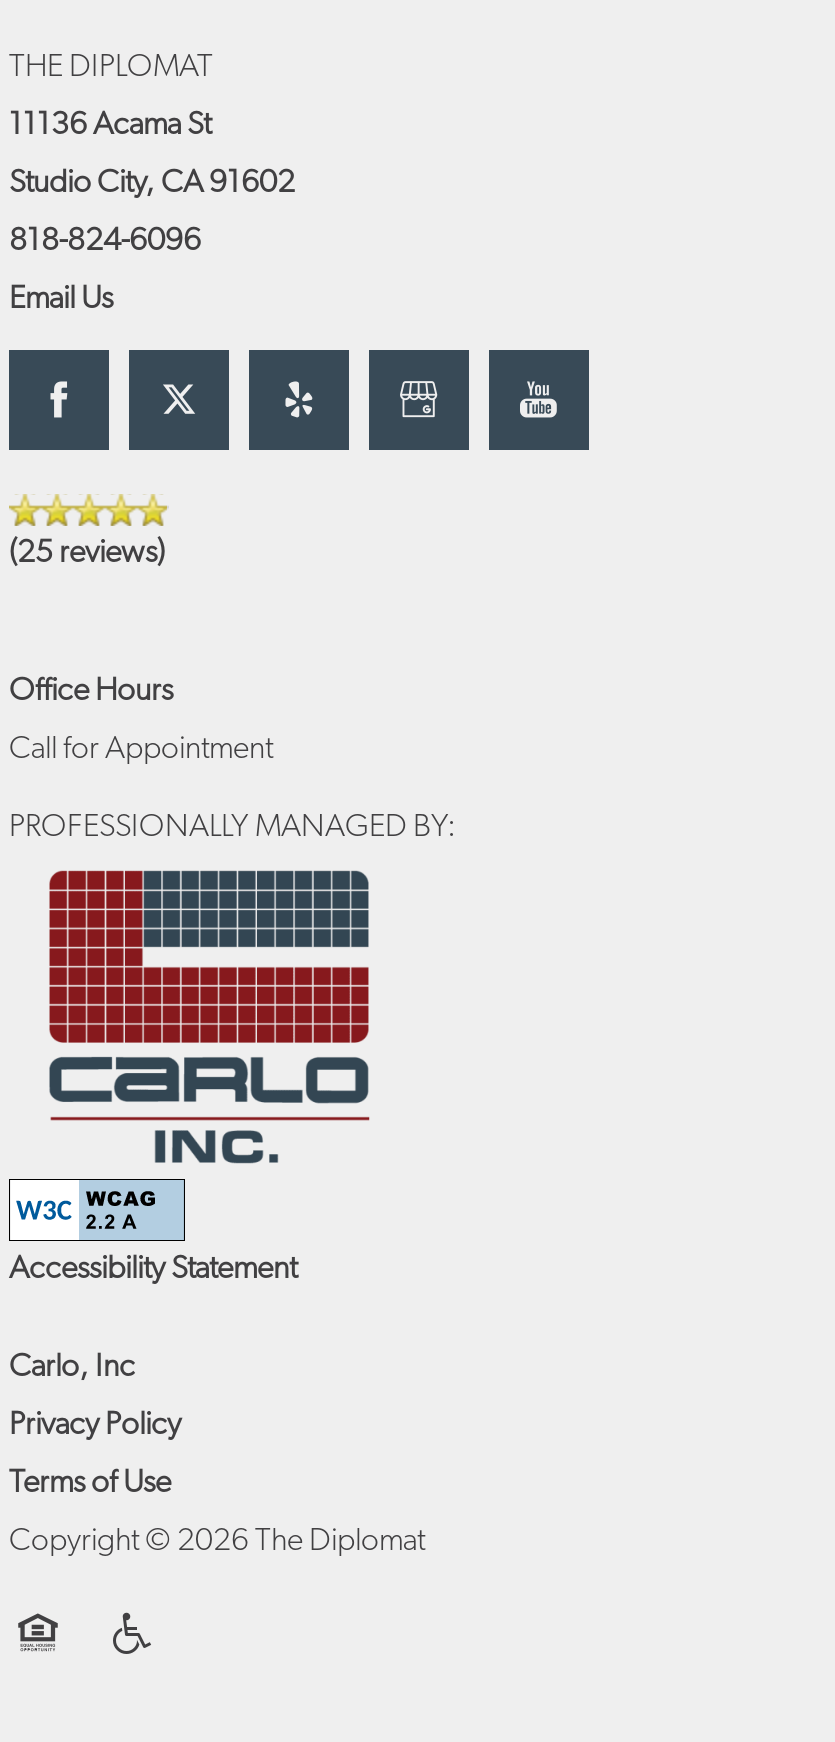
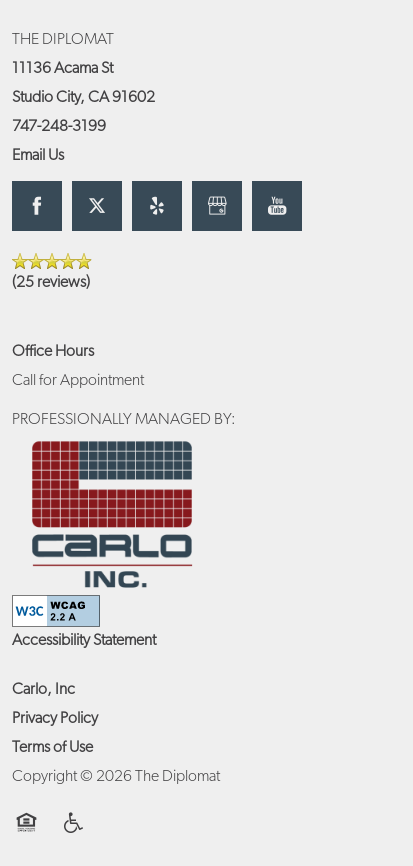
- 818-824-6096
+ 747-248-3199
